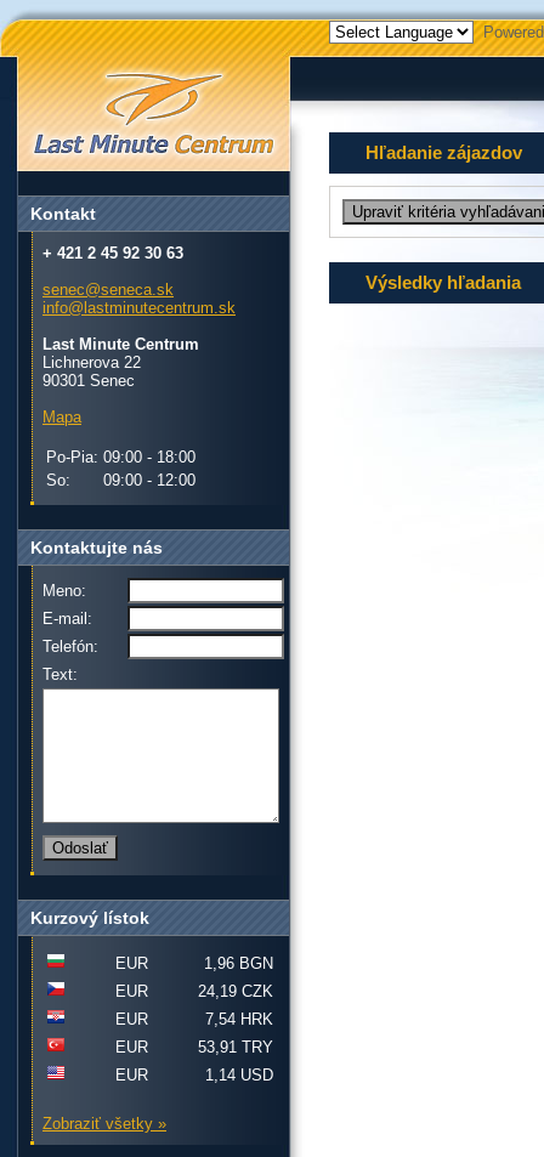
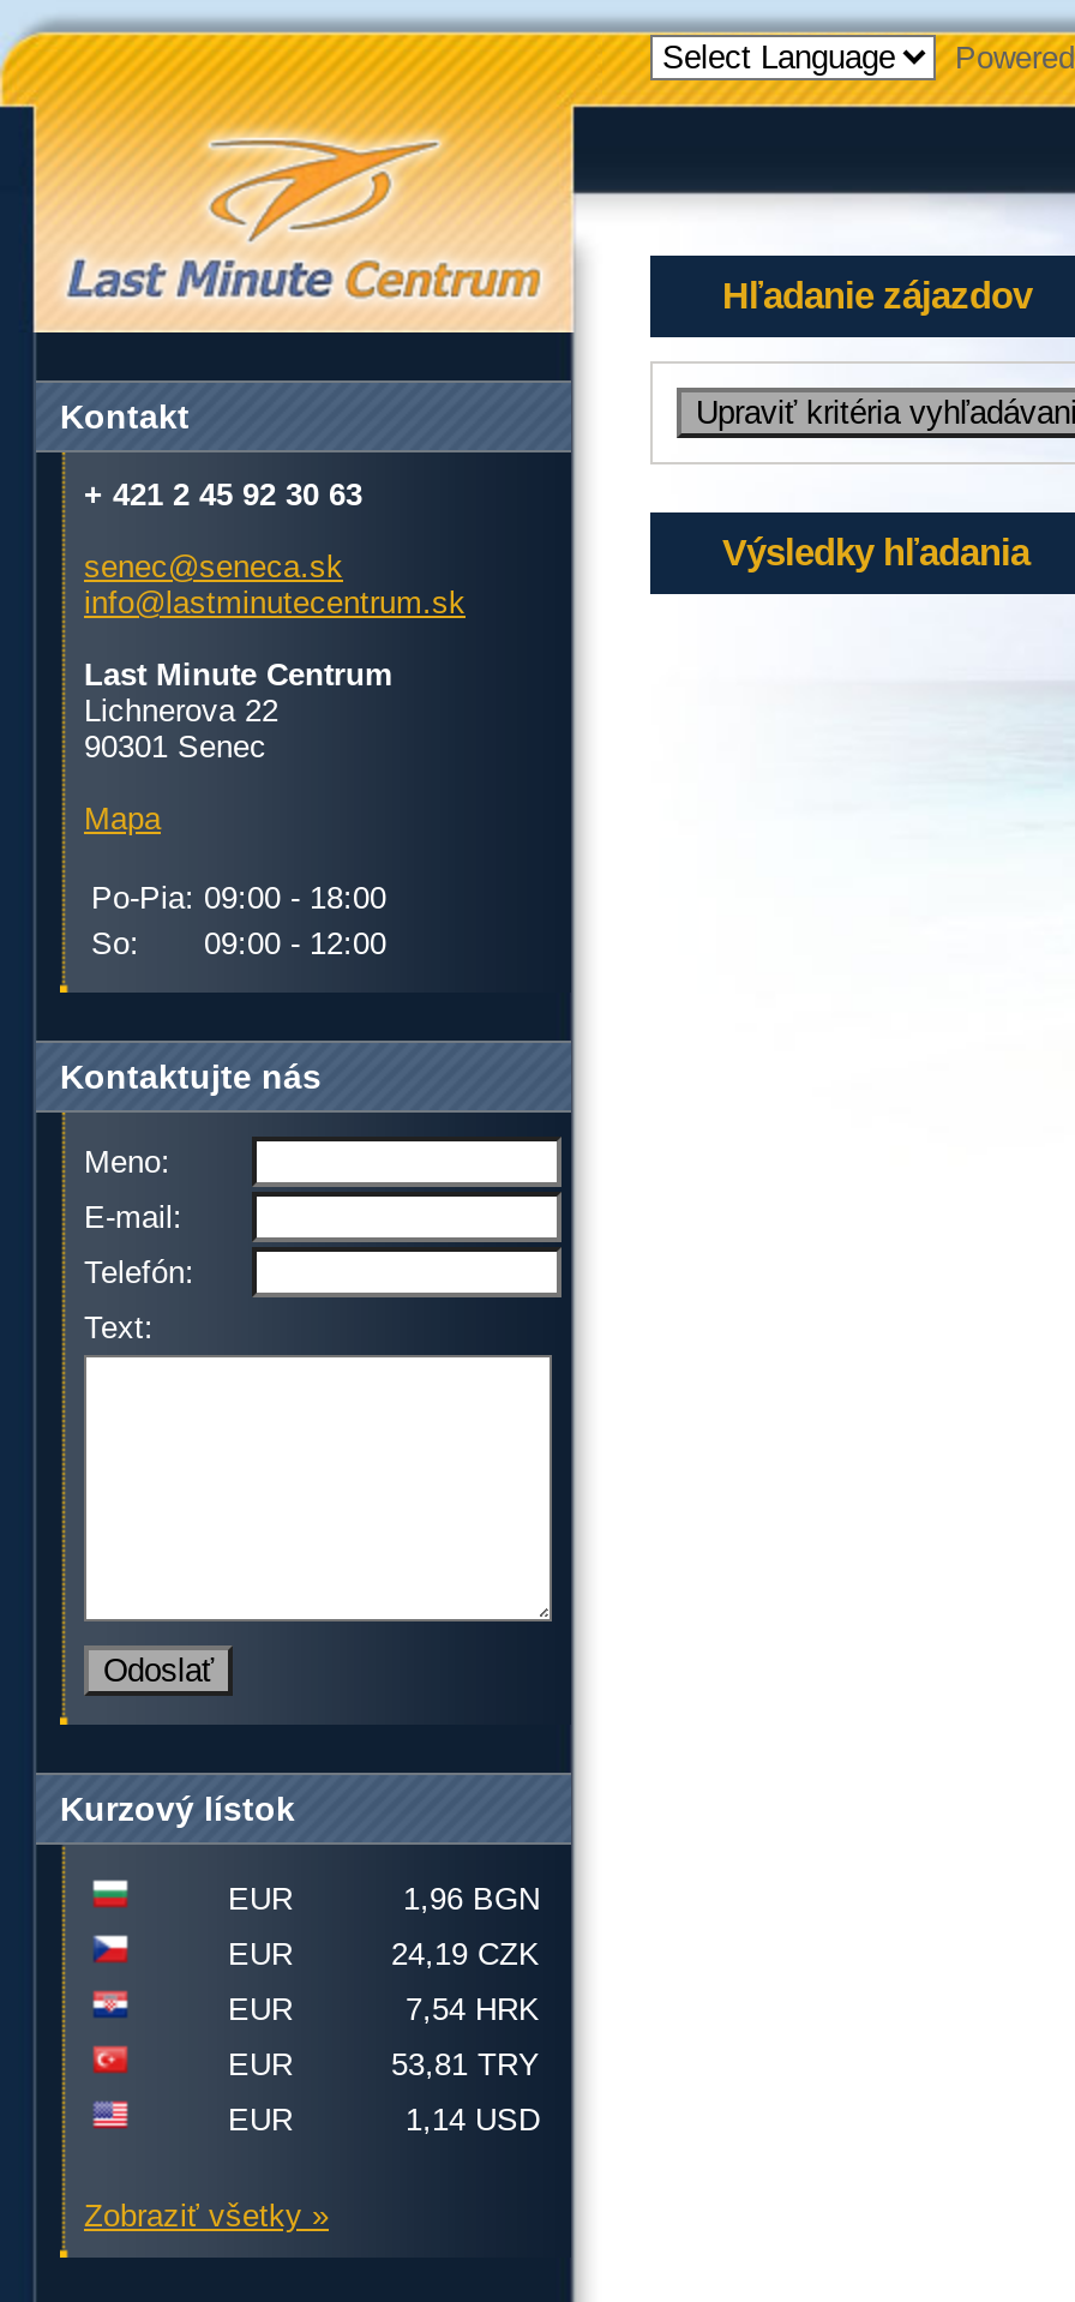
- 53,91 TRY
+ 53,81 TRY
